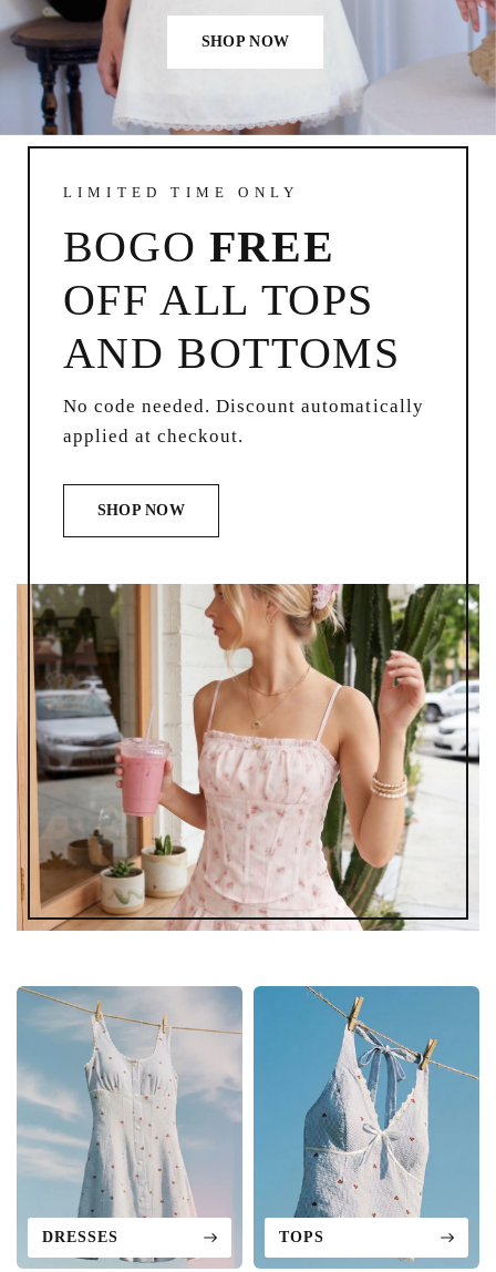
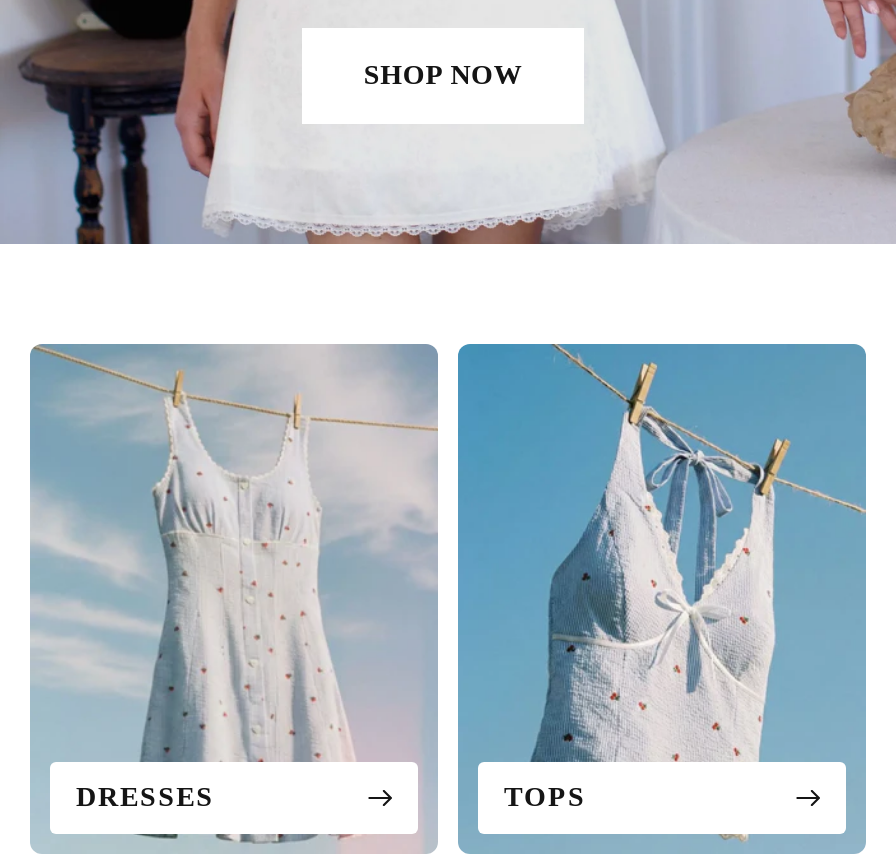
- [image]
- LIMITED TIME ONLY
- BOGO FREE
- OFF ALL TOPS
- AND BOTTOMS
- No code needed. Discount automatically
- applied at checkout.

- SHOP NOW
